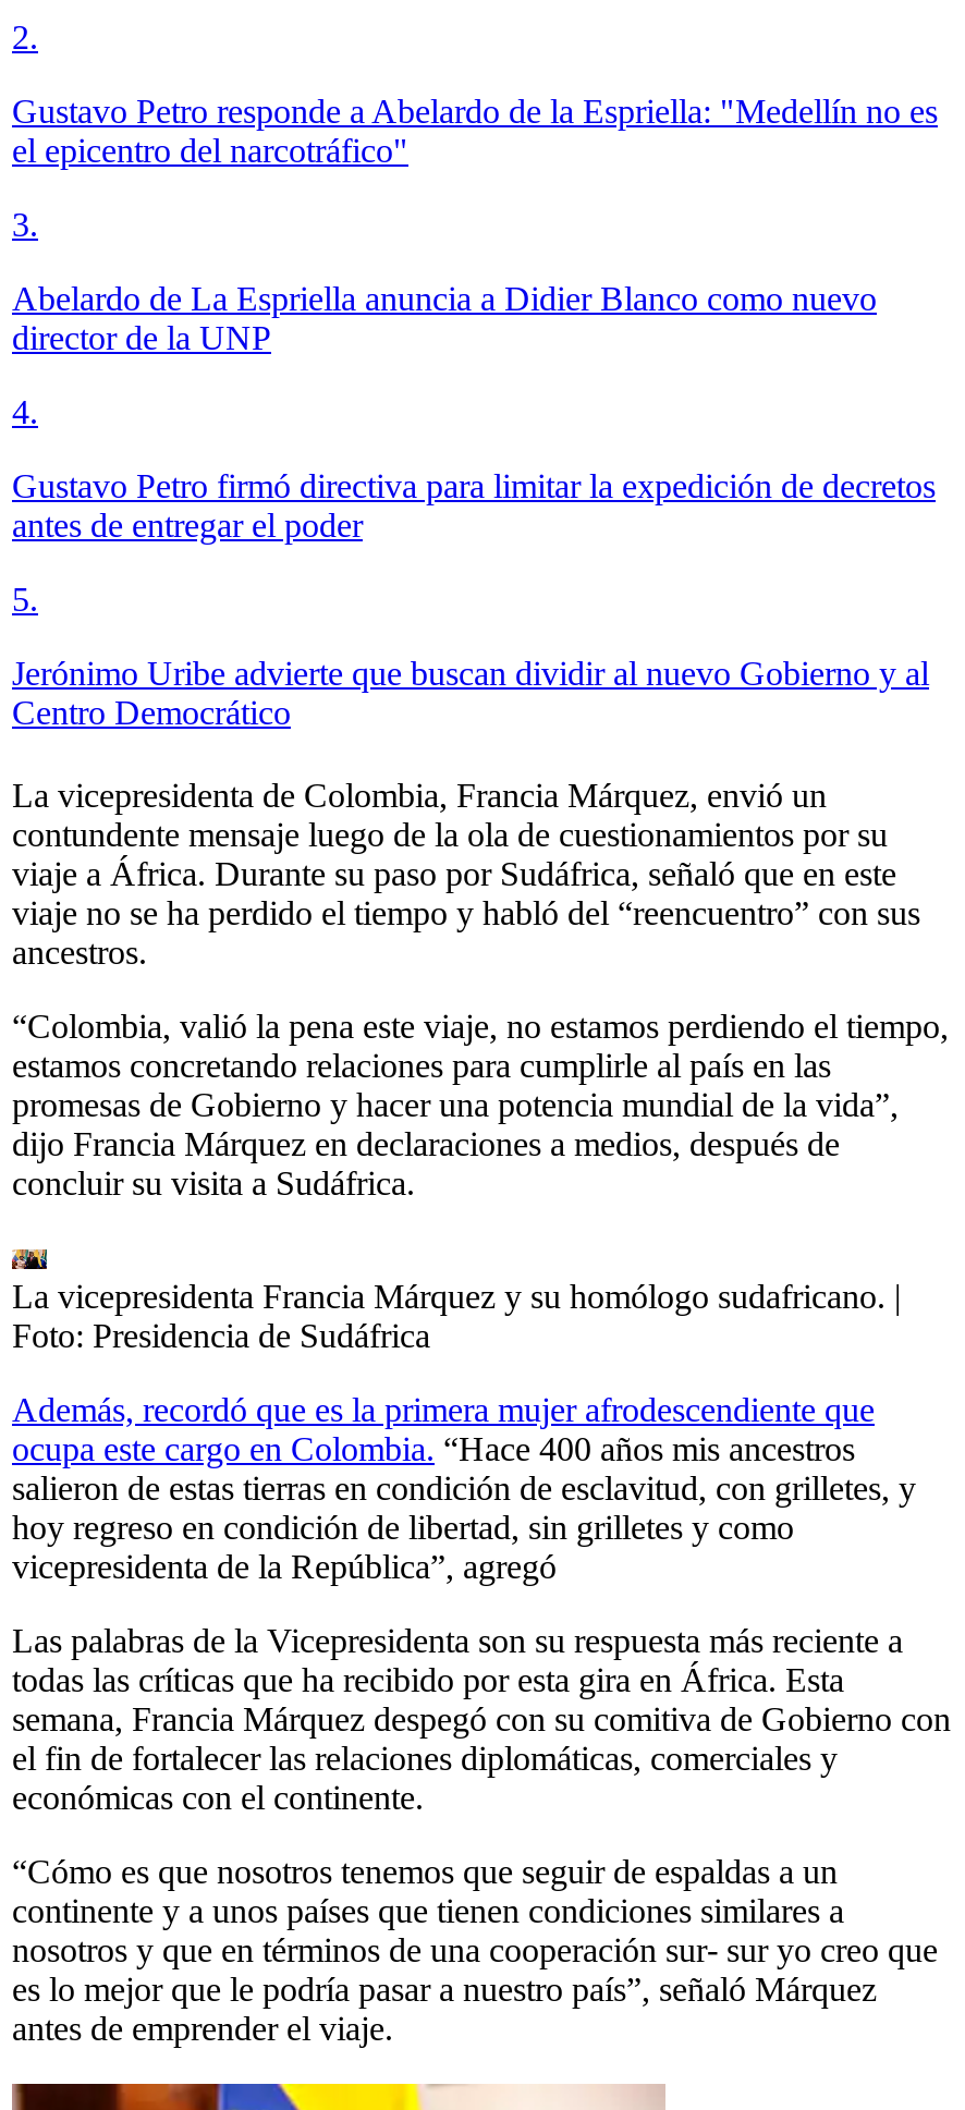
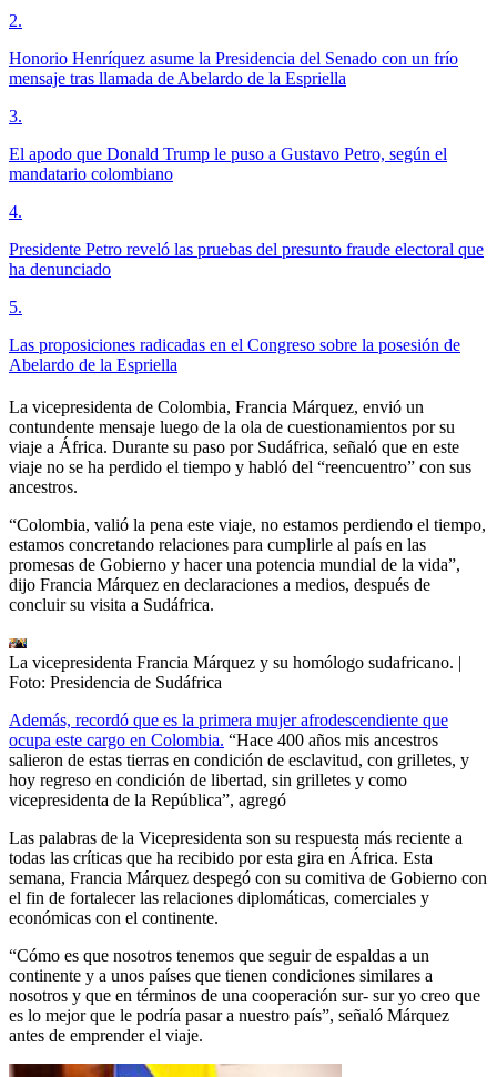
- Gustavo Petro responde a Abelardo de la Espriella: "Medellín no es
- el epicentro del narcotráfico"
+ Honorio Henríquez asume la Presidencia del Senado con un frío
+ mensaje tras llamada de Abelardo de la Espriella

- Abelardo de La Espriella anuncia a Didier Blanco como nuevo
- director de la UNP
+ El apodo que Donald Trump le puso a Gustavo Petro, según el
+ mandatario colombiano

- Gustavo Petro firmó directiva para limitar la expedición de decretos
- antes de entregar el poder
+ Presidente Petro reveló las pruebas del presunto fraude electoral que
+ ha denunciado

- Jerónimo Uribe advierte que buscan dividir al nuevo Gobierno y al
- Centro Democrático
+ Las proposiciones radicadas en el Congreso sobre la posesión de
+ Abelardo de la Espriella
